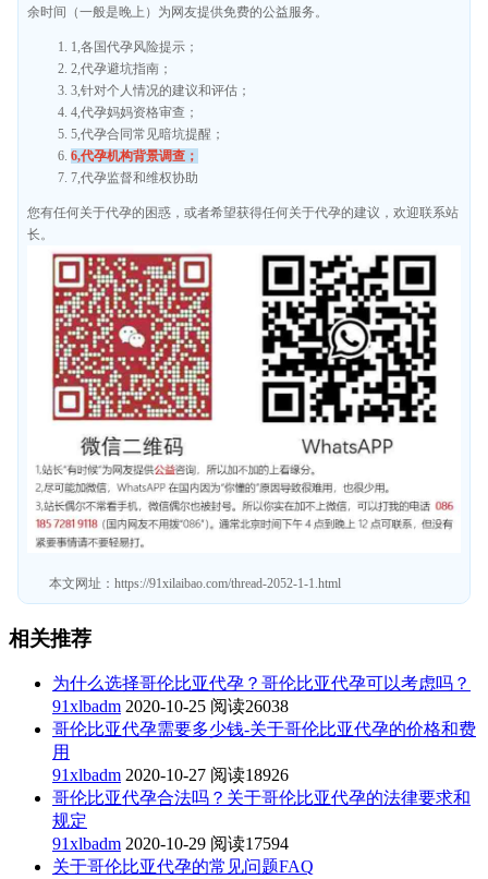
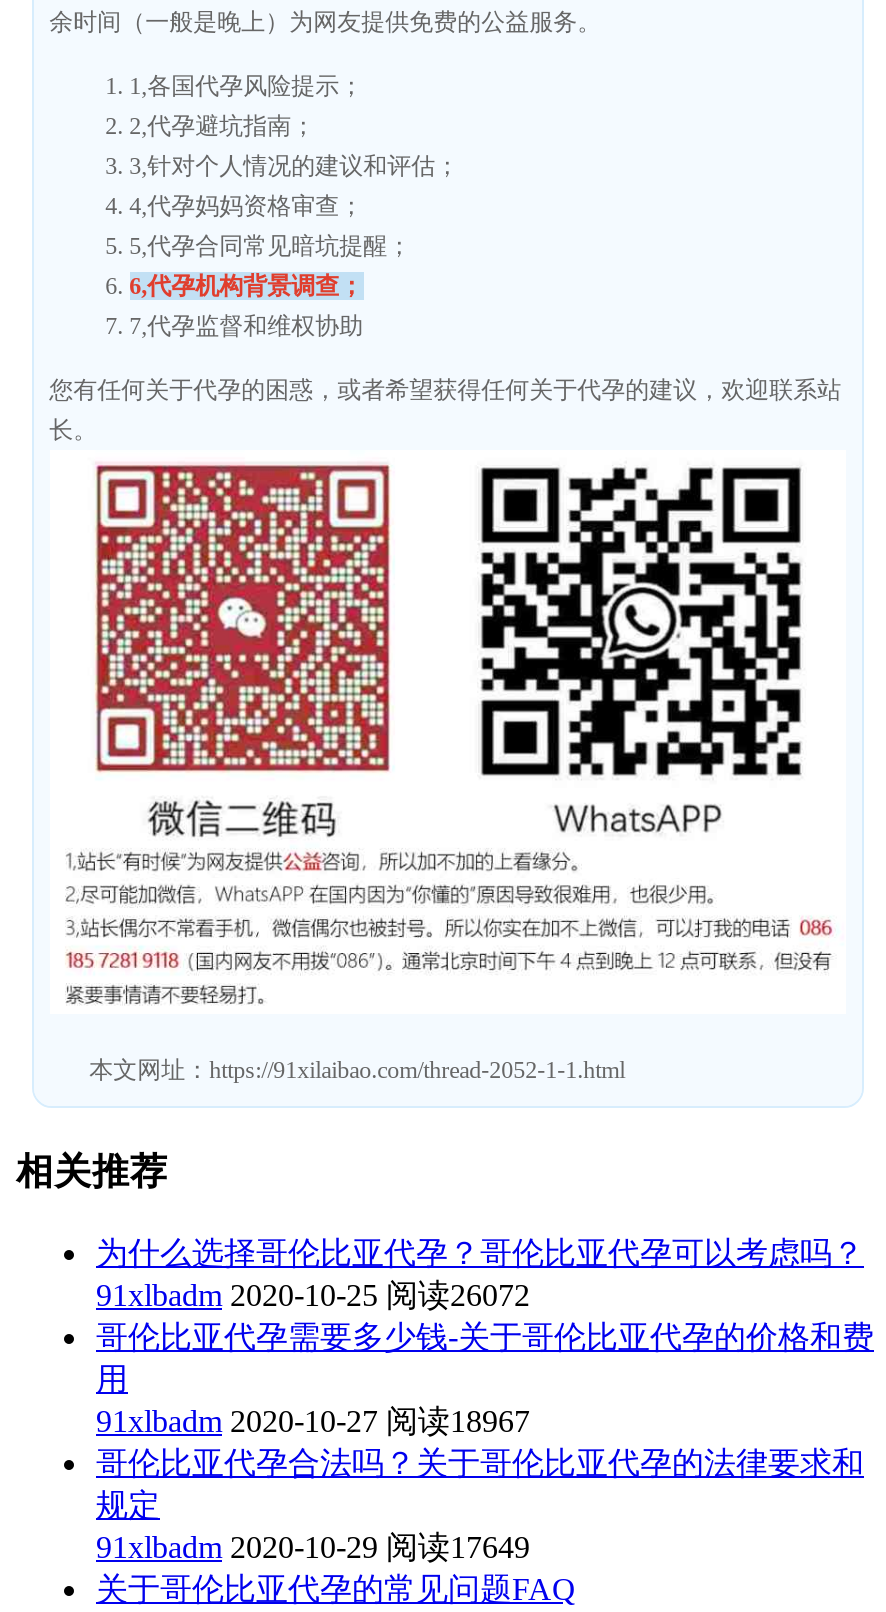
- 91xlbadm 2020-10-25 阅读26038
+ 91xlbadm 2020-10-25 阅读26072

- 91xlbadm 2020-10-27 阅读18926
+ 91xlbadm 2020-10-27 阅读18967

- 91xlbadm 2020-10-29 阅读17594
+ 91xlbadm 2020-10-29 阅读17649
